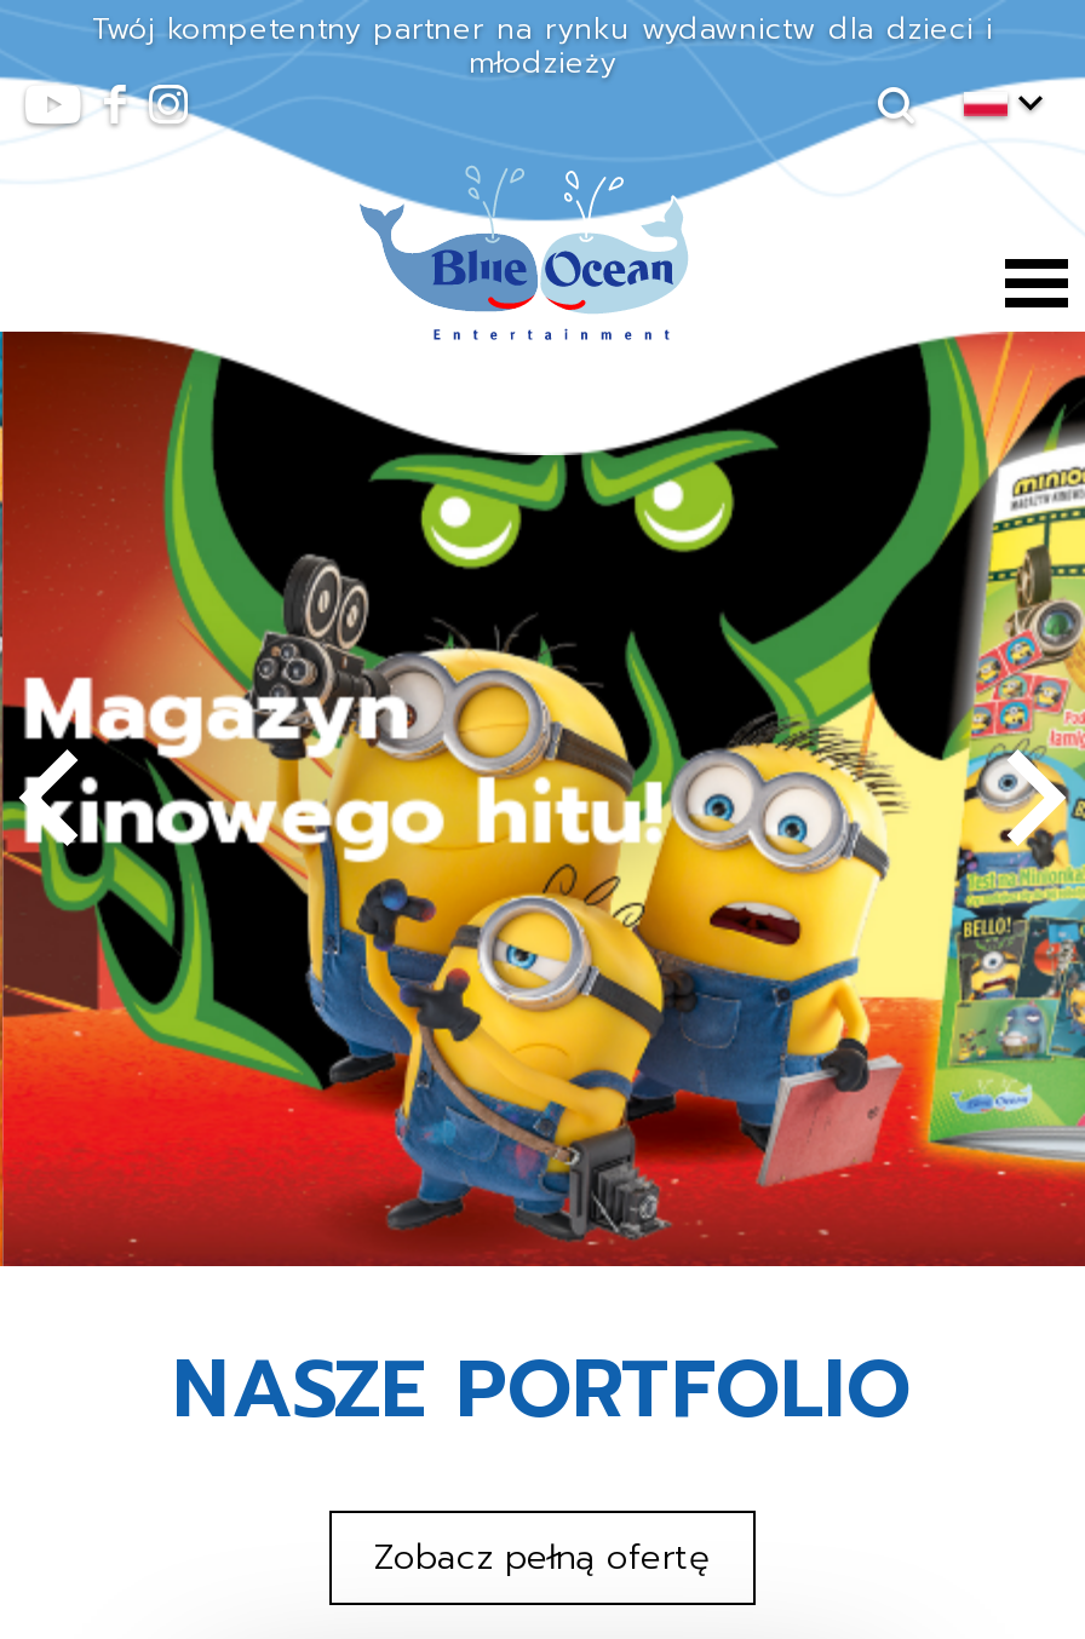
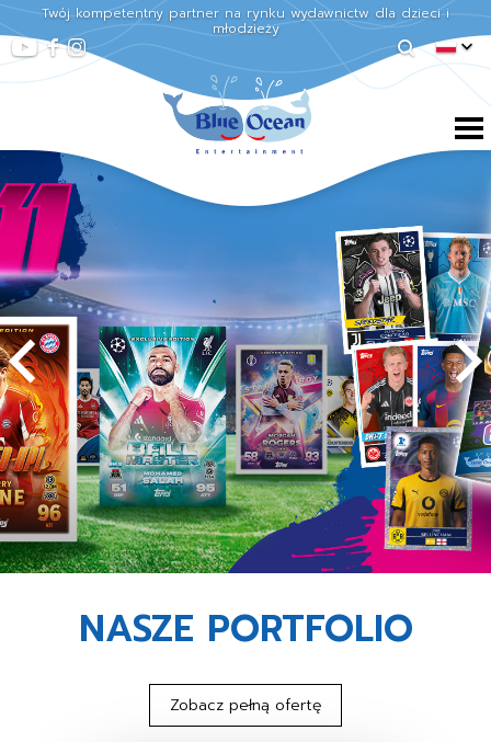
- [image]
+ [image]

- Magazyn
- kinowego hitu!
